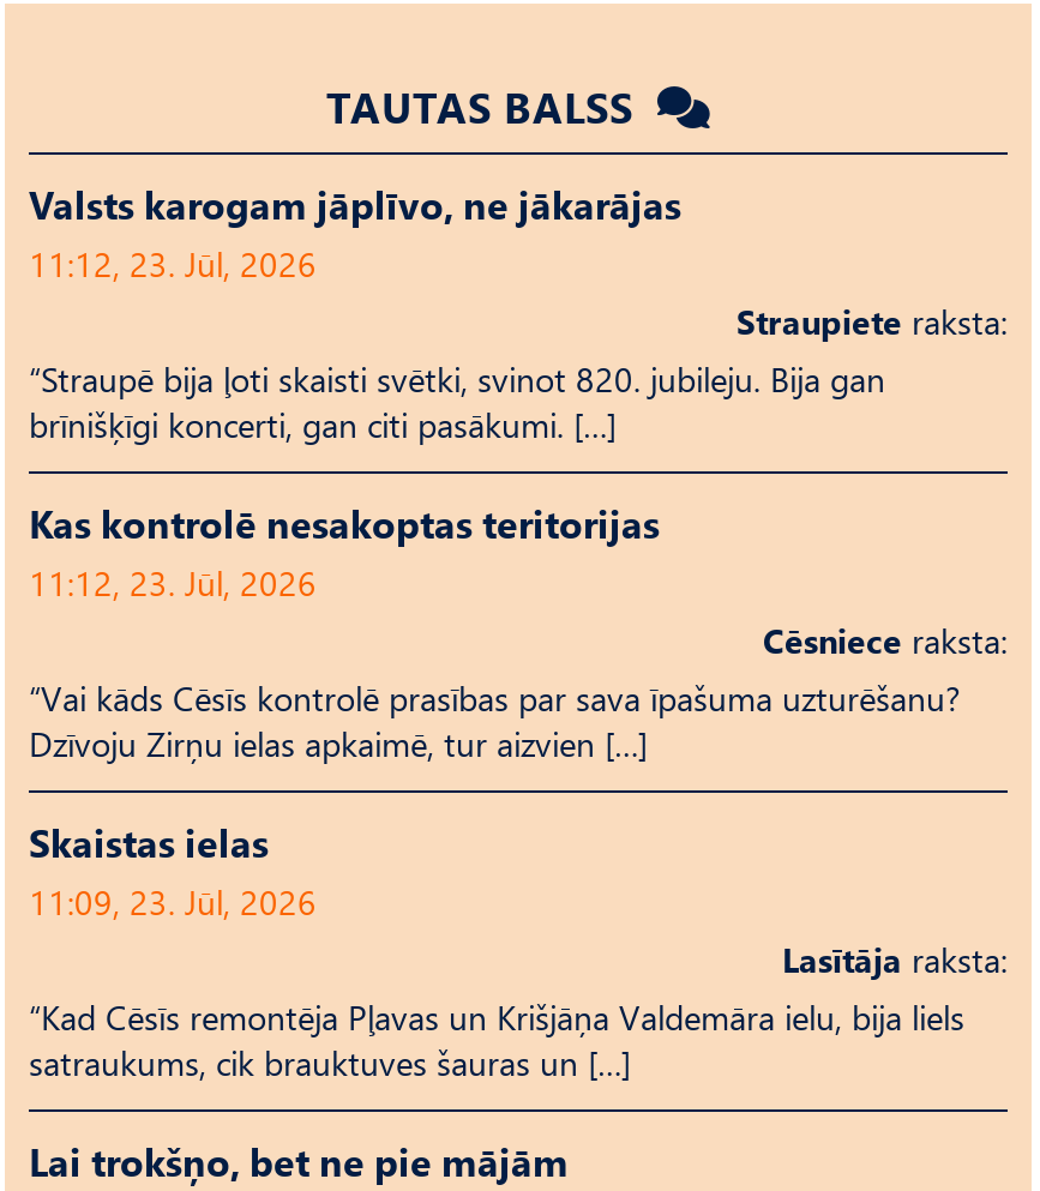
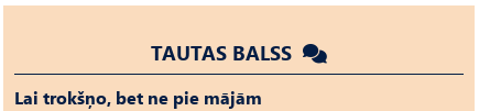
- Valsts karogam jāplīvo, ne jākarājas
- 11:12, 23. Jūl, 2026
- Straupiete raksta:
- “Straupē bija ļoti skaisti svētki, svinot 820. jubileju. Bija gan
- brīnišķīgi koncerti, gan citi pasākumi. […]
- Kas kontrolē nesakoptas teritorijas
- 11:12, 23. Jūl, 2026
- Cēsniece raksta:
- “Vai kāds Cēsīs kontrolē prasības par sava īpašuma uzturēšanu?
- Dzīvoju Zirņu ielas apkaimē, tur aizvien […]
- Skaistas ielas
- 11:09, 23. Jūl, 2026
- Lasītāja raksta:
- “Kad Cēsīs remontēja Pļavas un Krišjāņa Valdemāra ielu, bija liels
- satraukums, cik brauktuves šauras un […]
